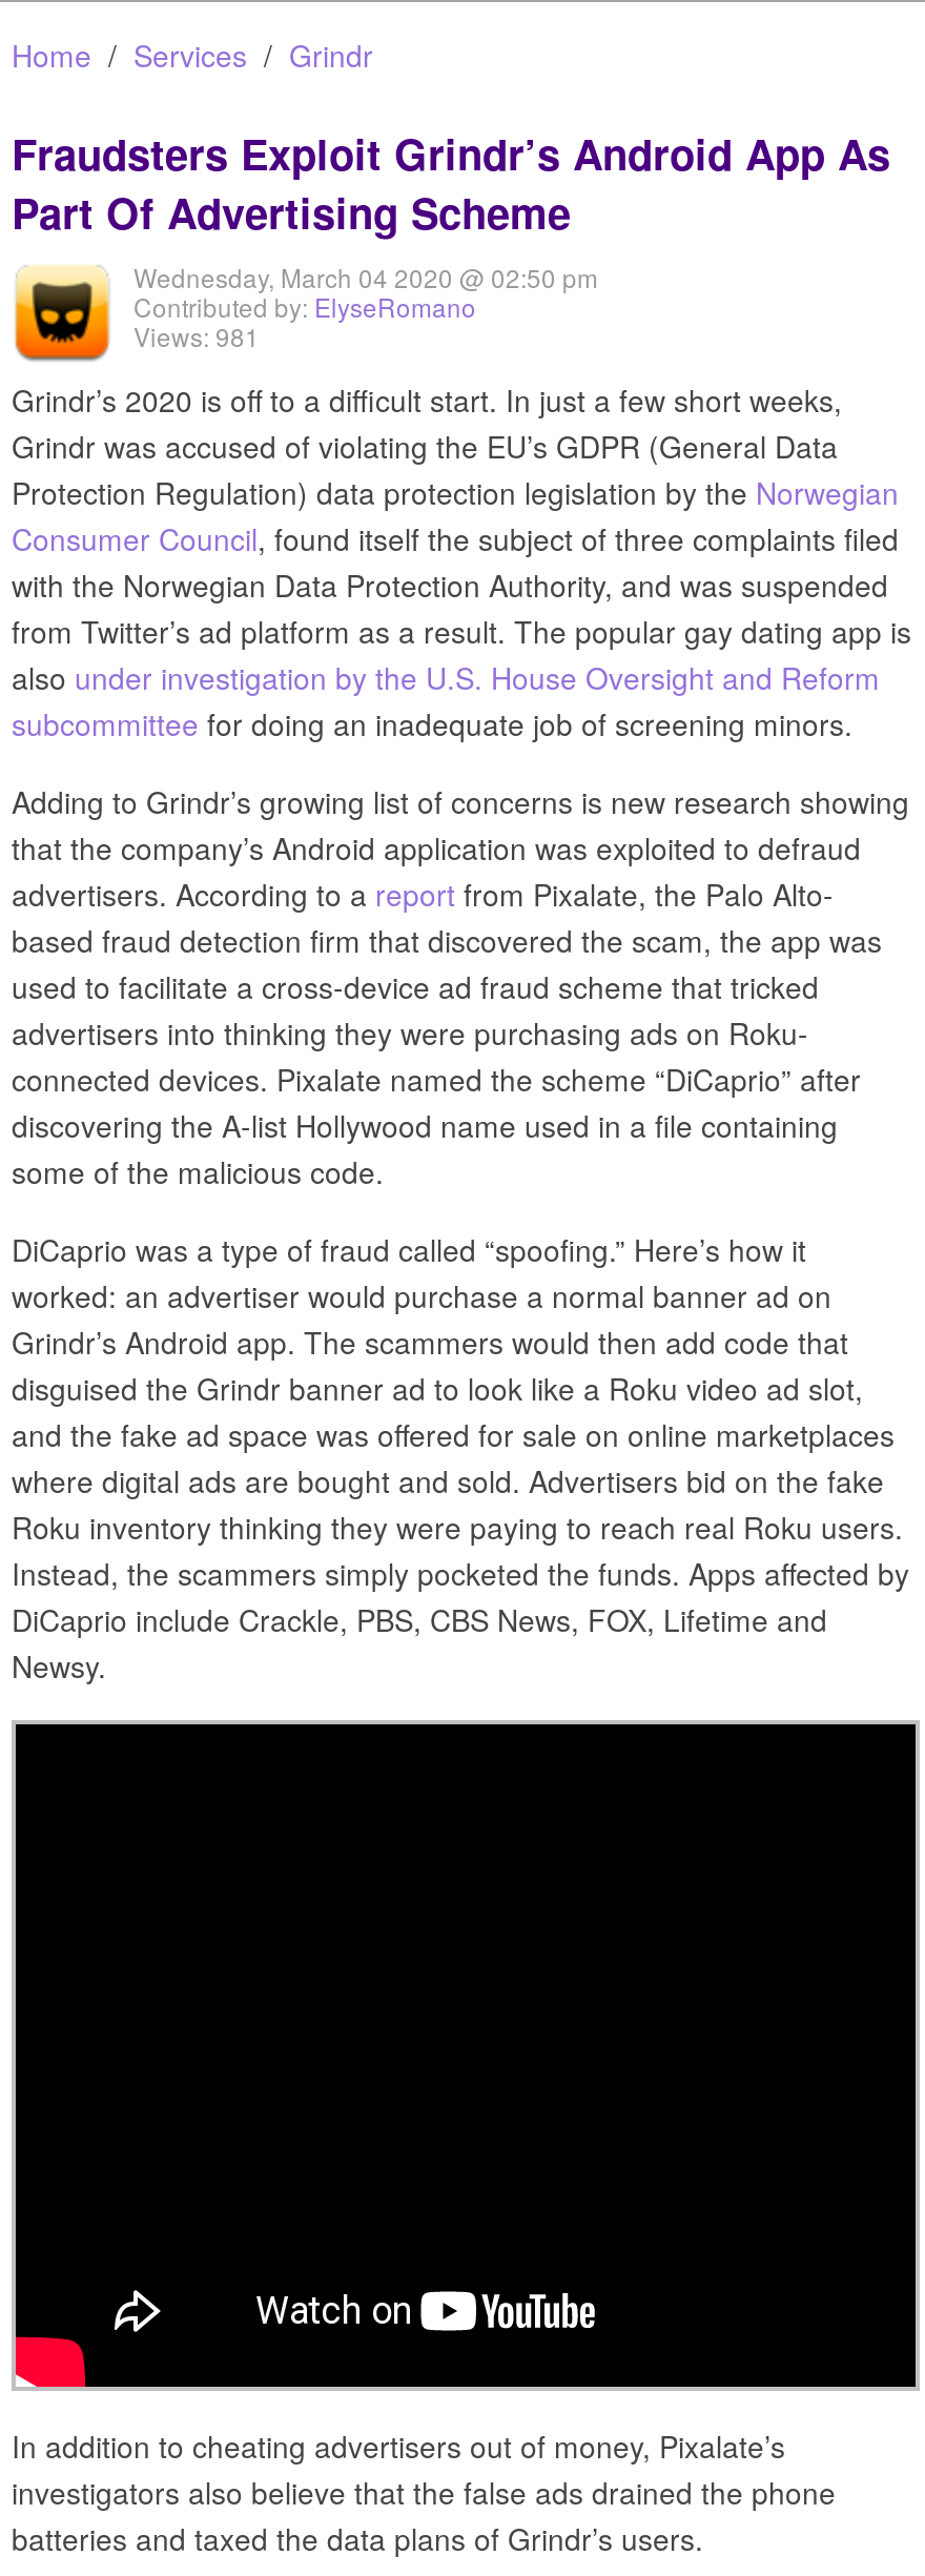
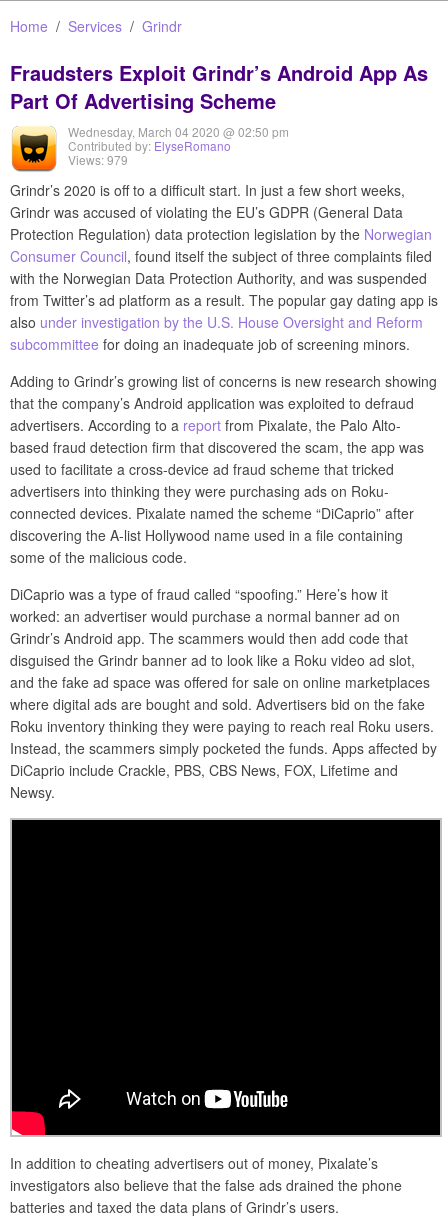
- Views: 981
+ Views: 979
